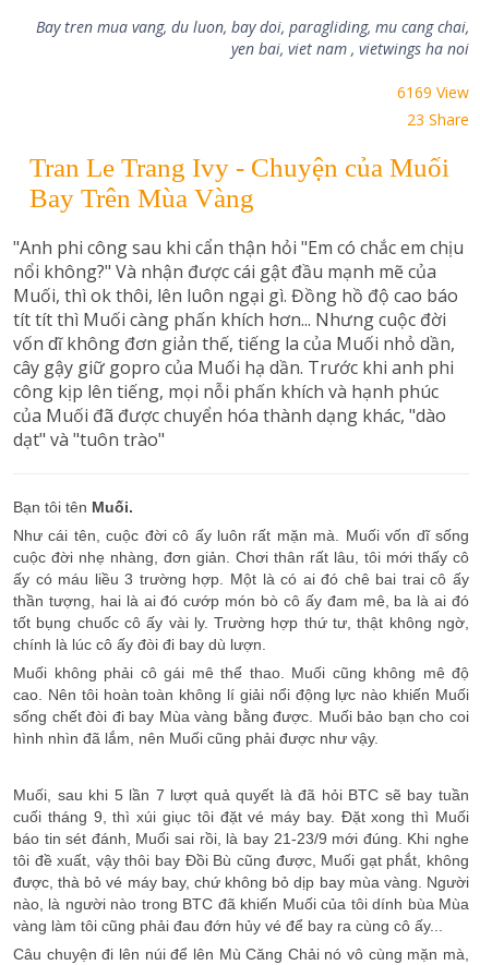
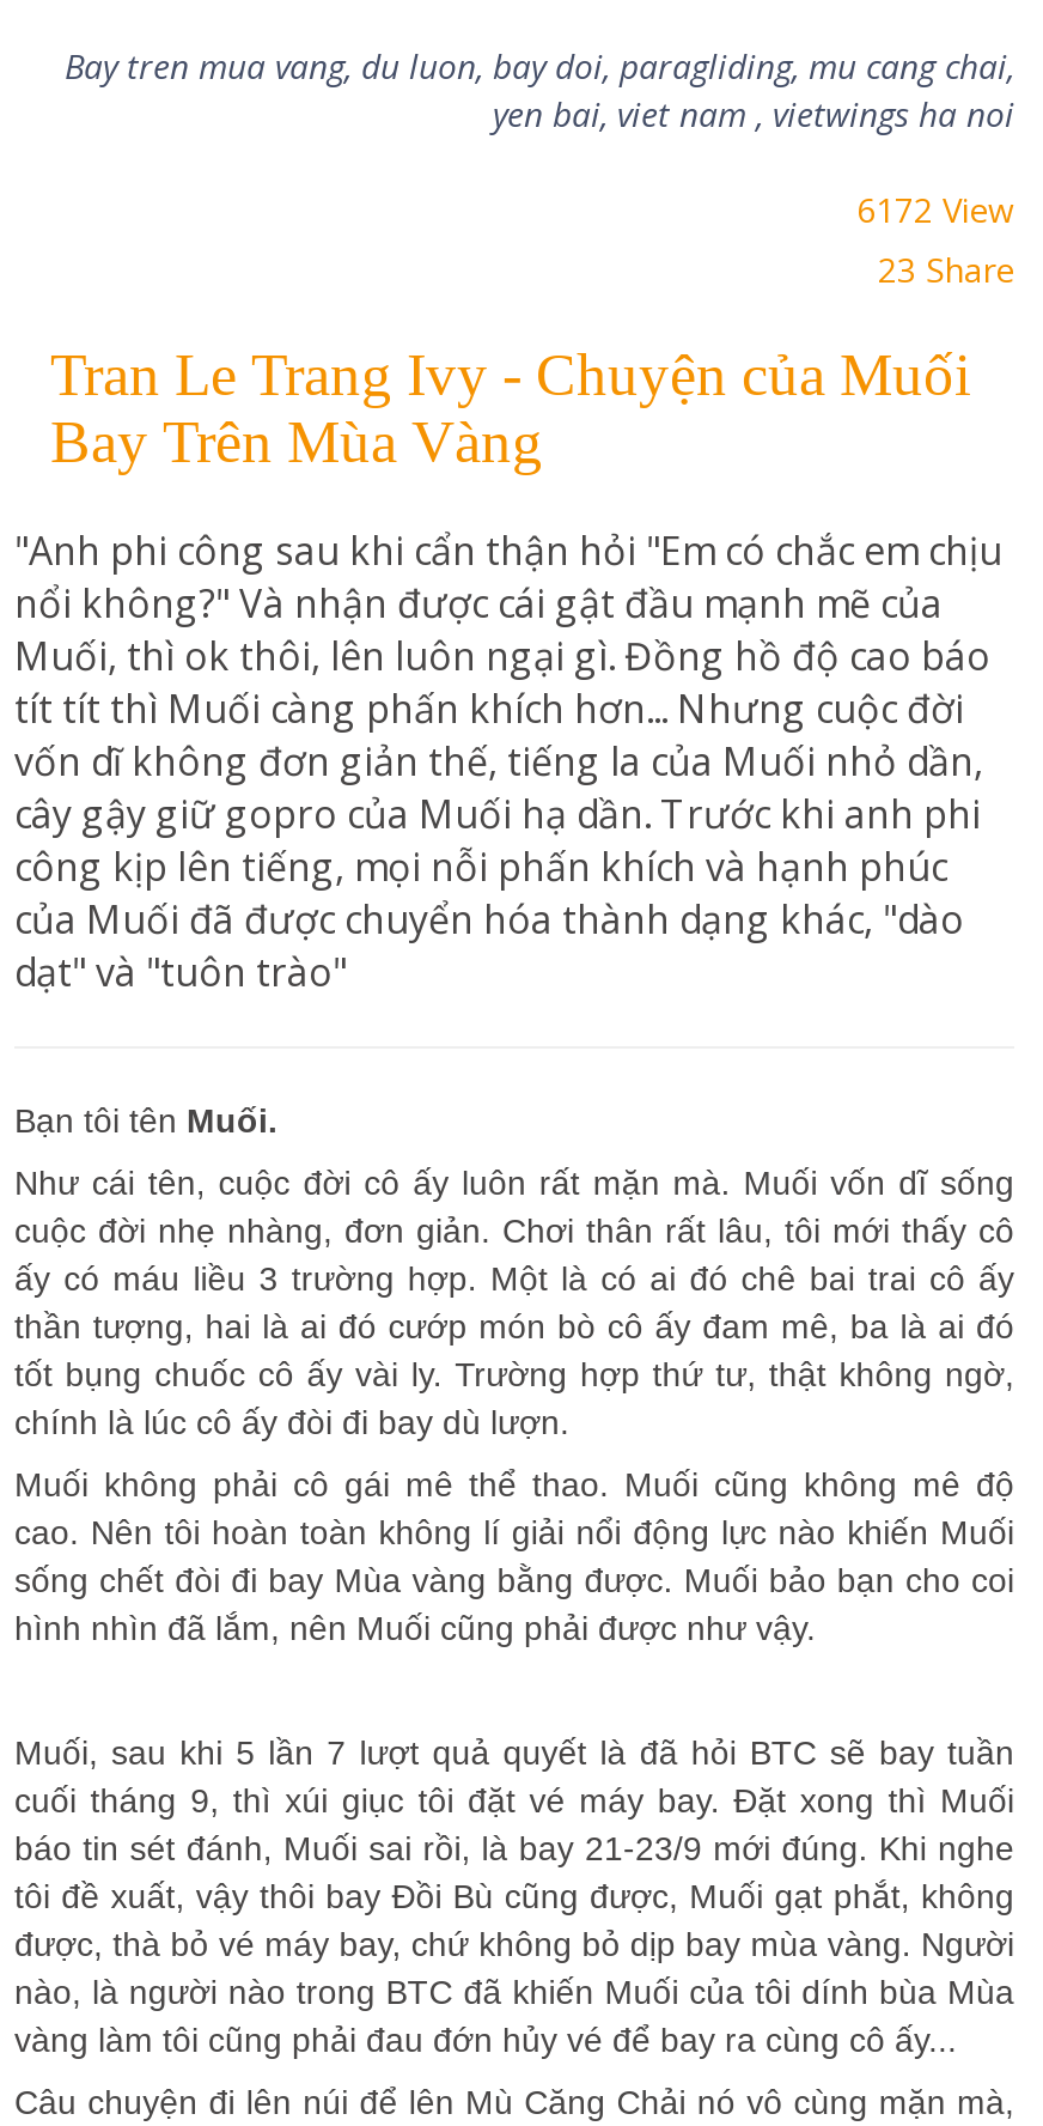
- 6169 View
+ 6172 View
